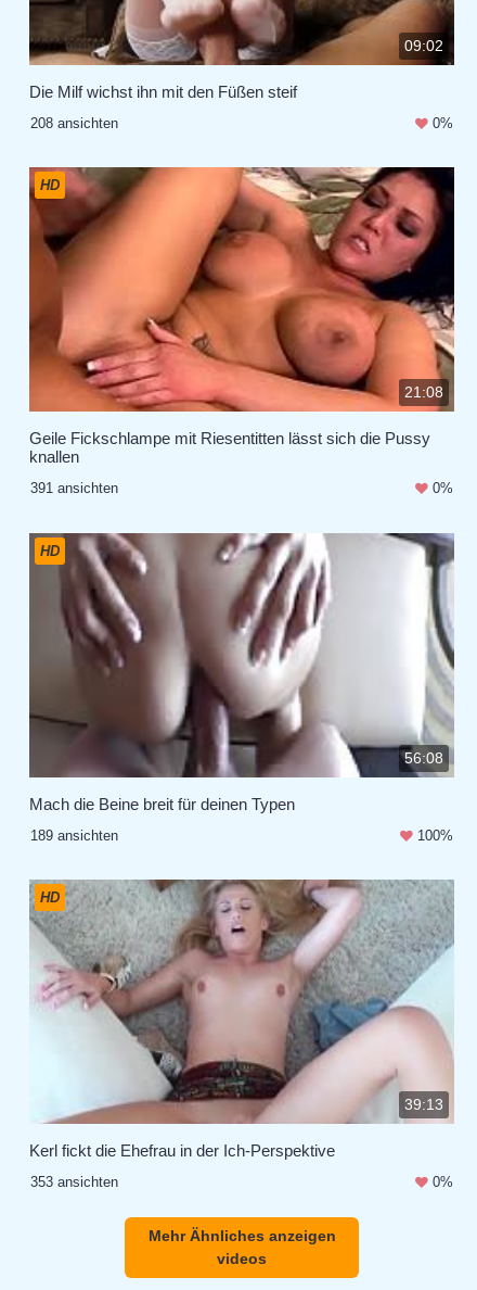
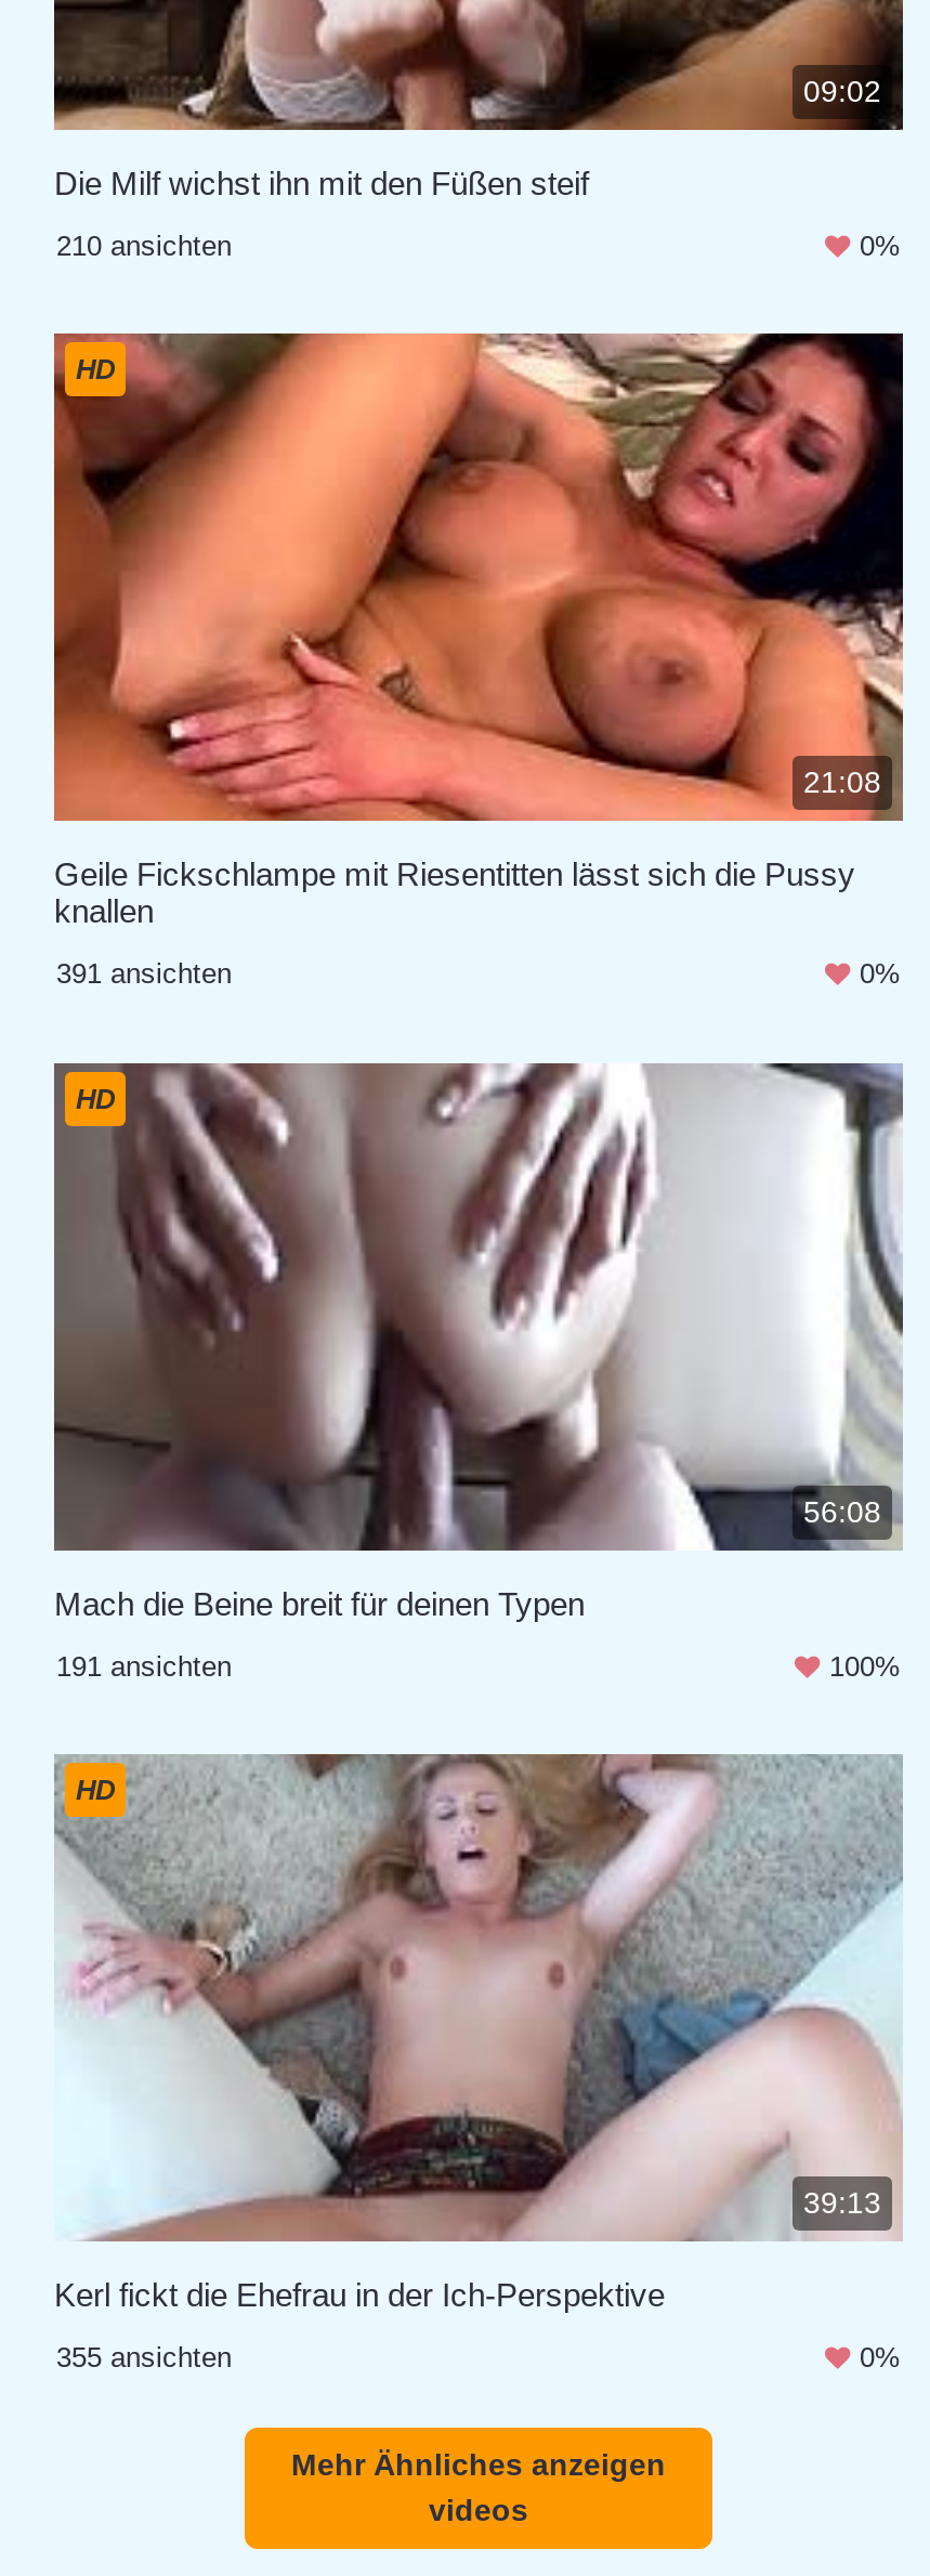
- 208 ansichten
+ 210 ansichten

- 189 ansichten
+ 191 ansichten

- 353 ansichten
+ 355 ansichten
